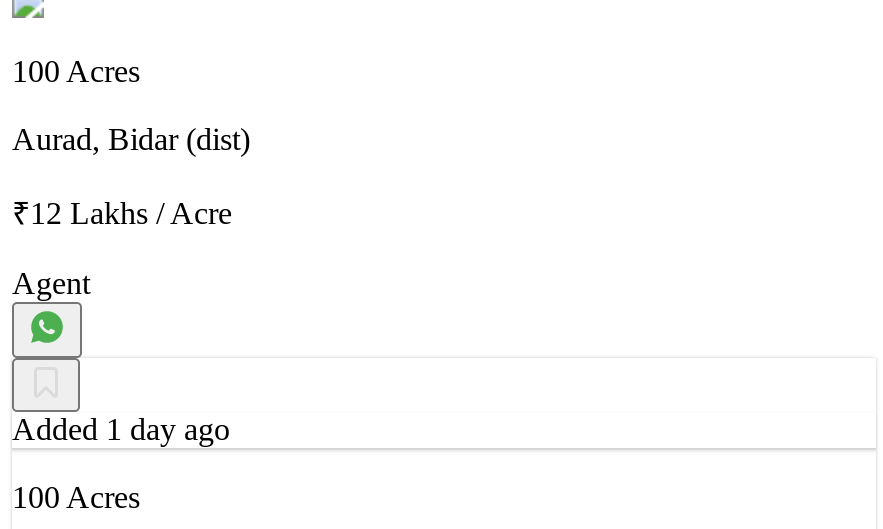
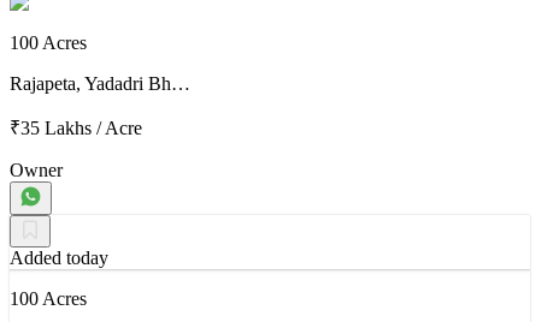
- Aurad, Bidar (dist)
+ Rajapeta, Yadadri Bh…

- ₹12 Lakhs / Acre
+ ₹35 Lakhs / Acre

- Agent
+ Owner

- Added 1 day ago
+ Added today
